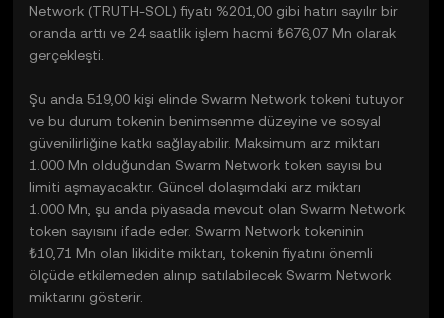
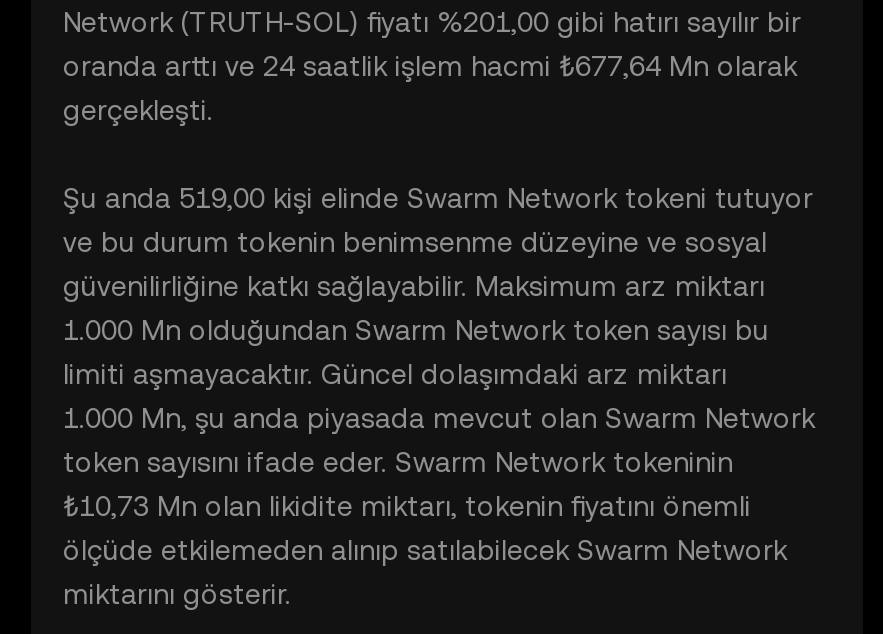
- oranda arttı ve 24 saatlik işlem hacmi ₺676,07 Mn olarak
+ oranda arttı ve 24 saatlik işlem hacmi ₺677,64 Mn olarak

- ₺10,71 Mn olan likidite miktarı, tokenin fiyatını önemli
+ ₺10,73 Mn olan likidite miktarı, tokenin fiyatını önemli
